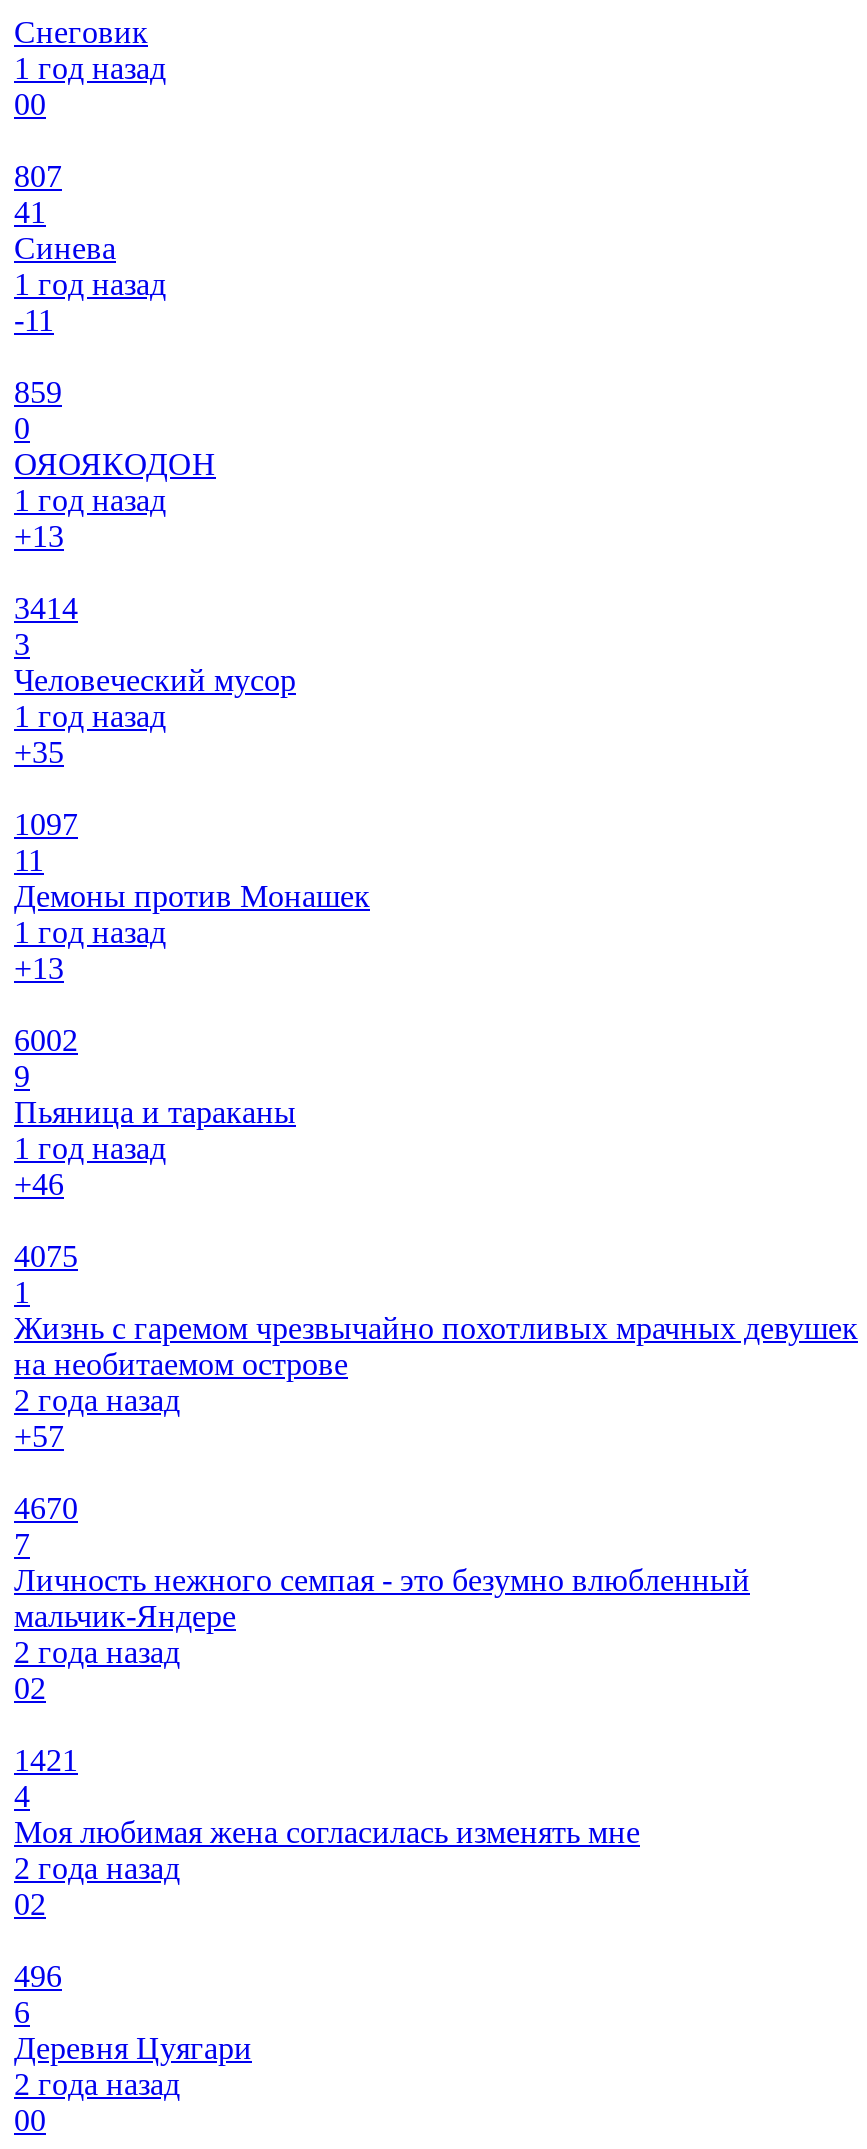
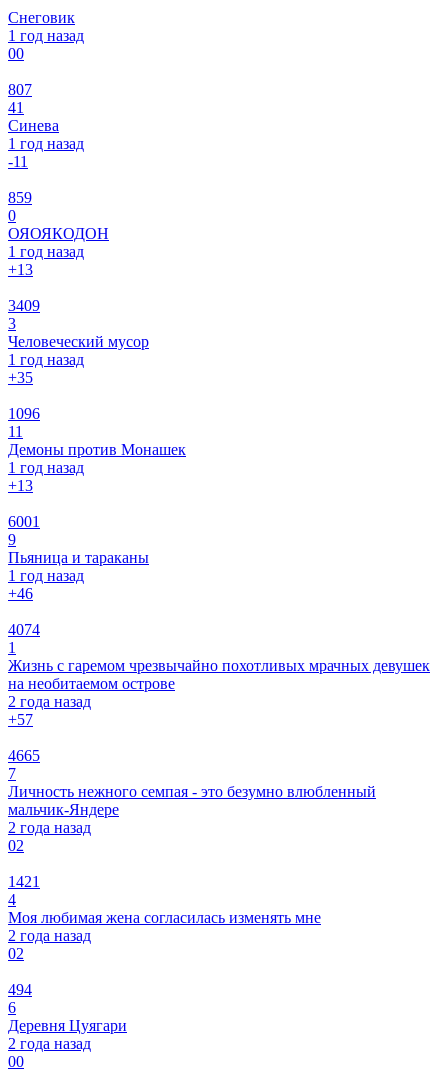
- 3414
+ 3409

- 1097
+ 1096

- 6002
+ 6001

- 4075
+ 4074

- 4670
+ 4665

- 496
+ 494
